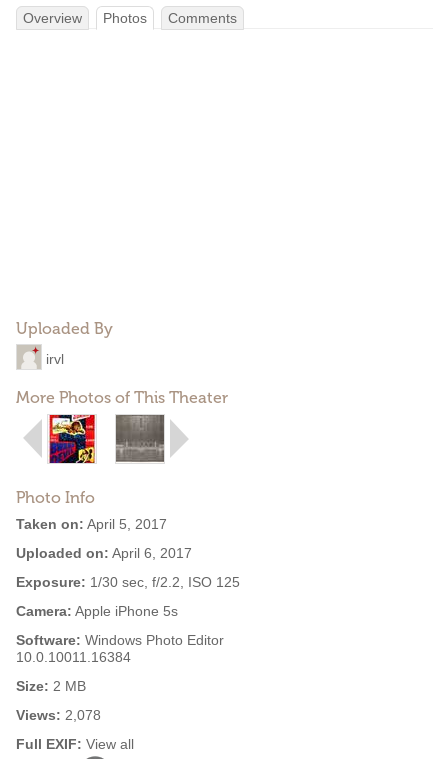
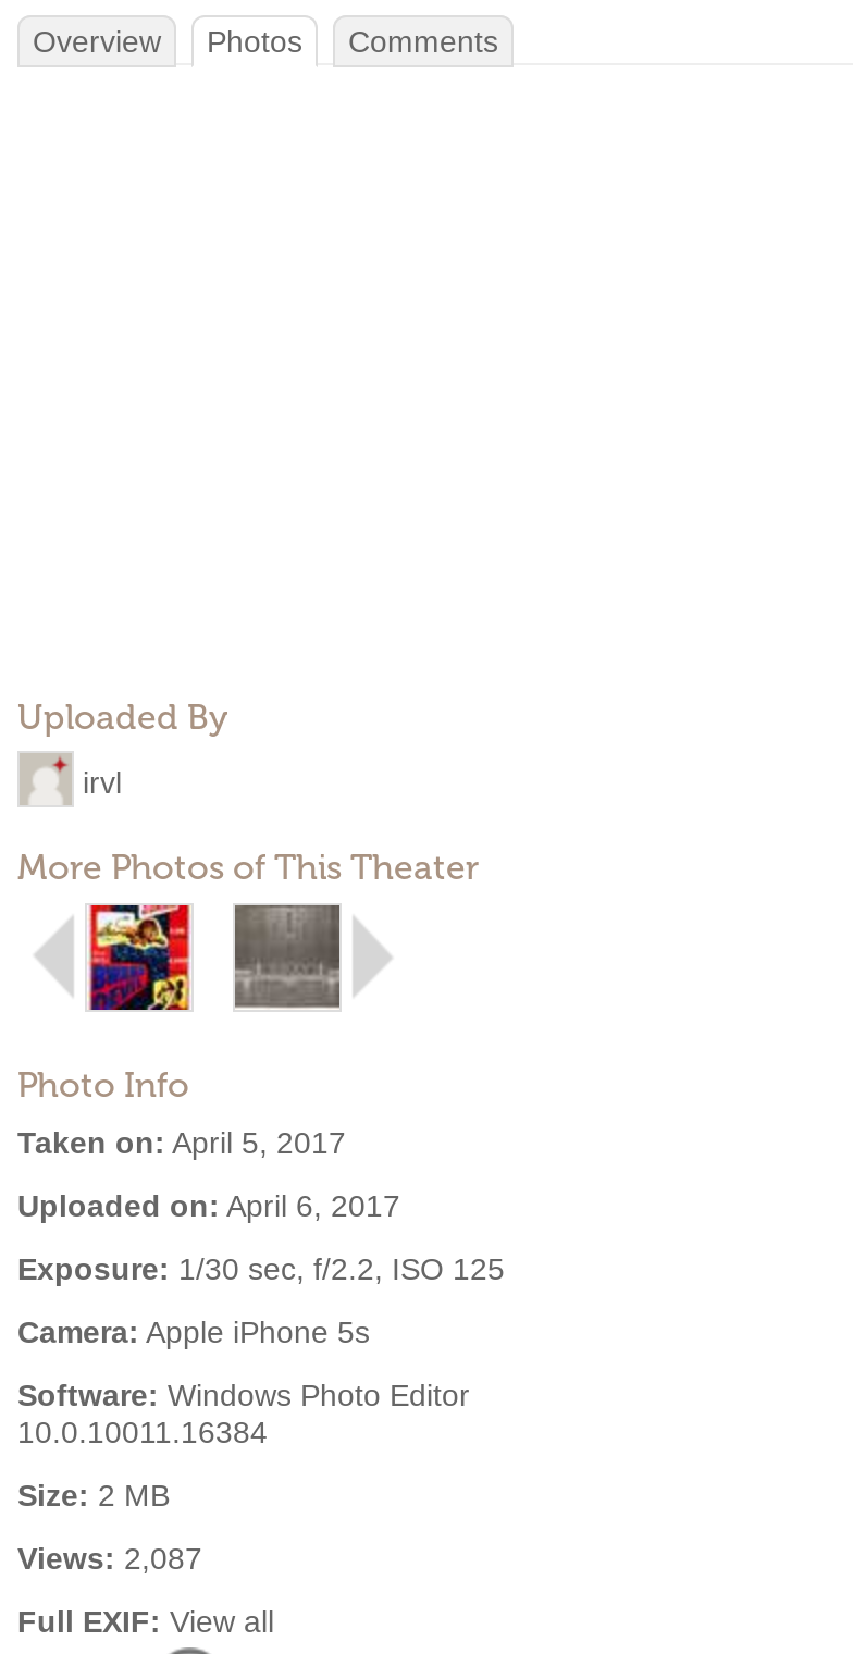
- Views: 2,078
+ Views: 2,087
